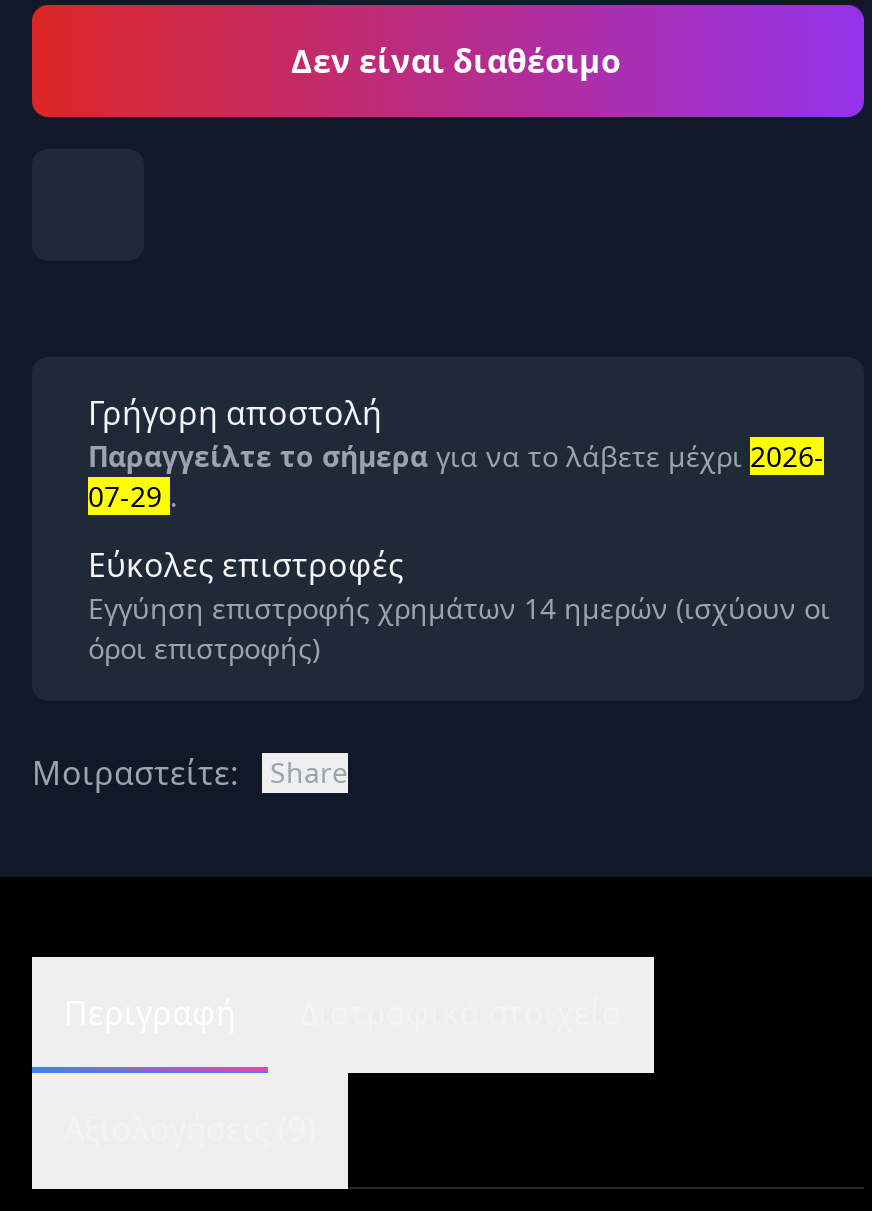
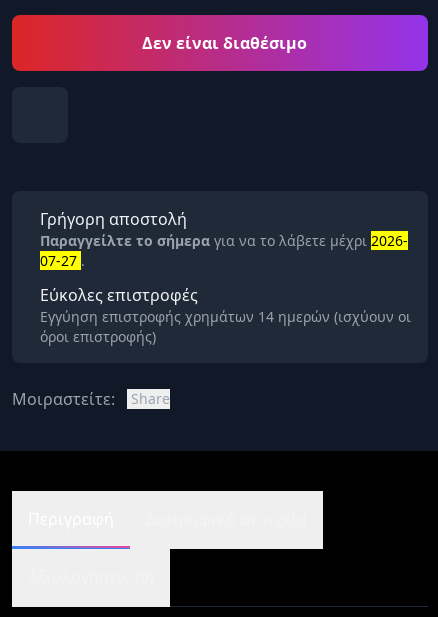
- 07-29.
+ 07-27.
